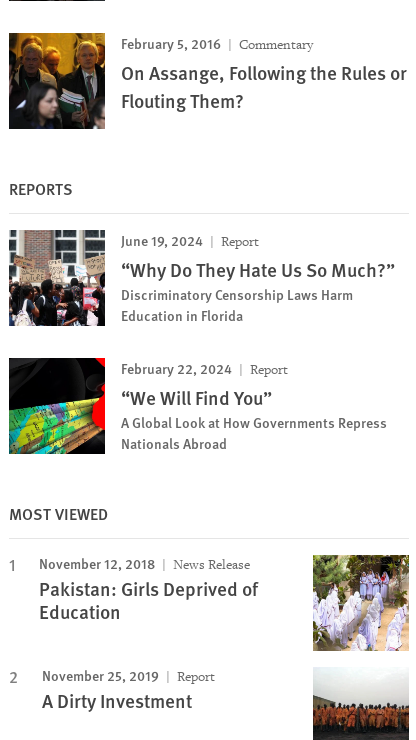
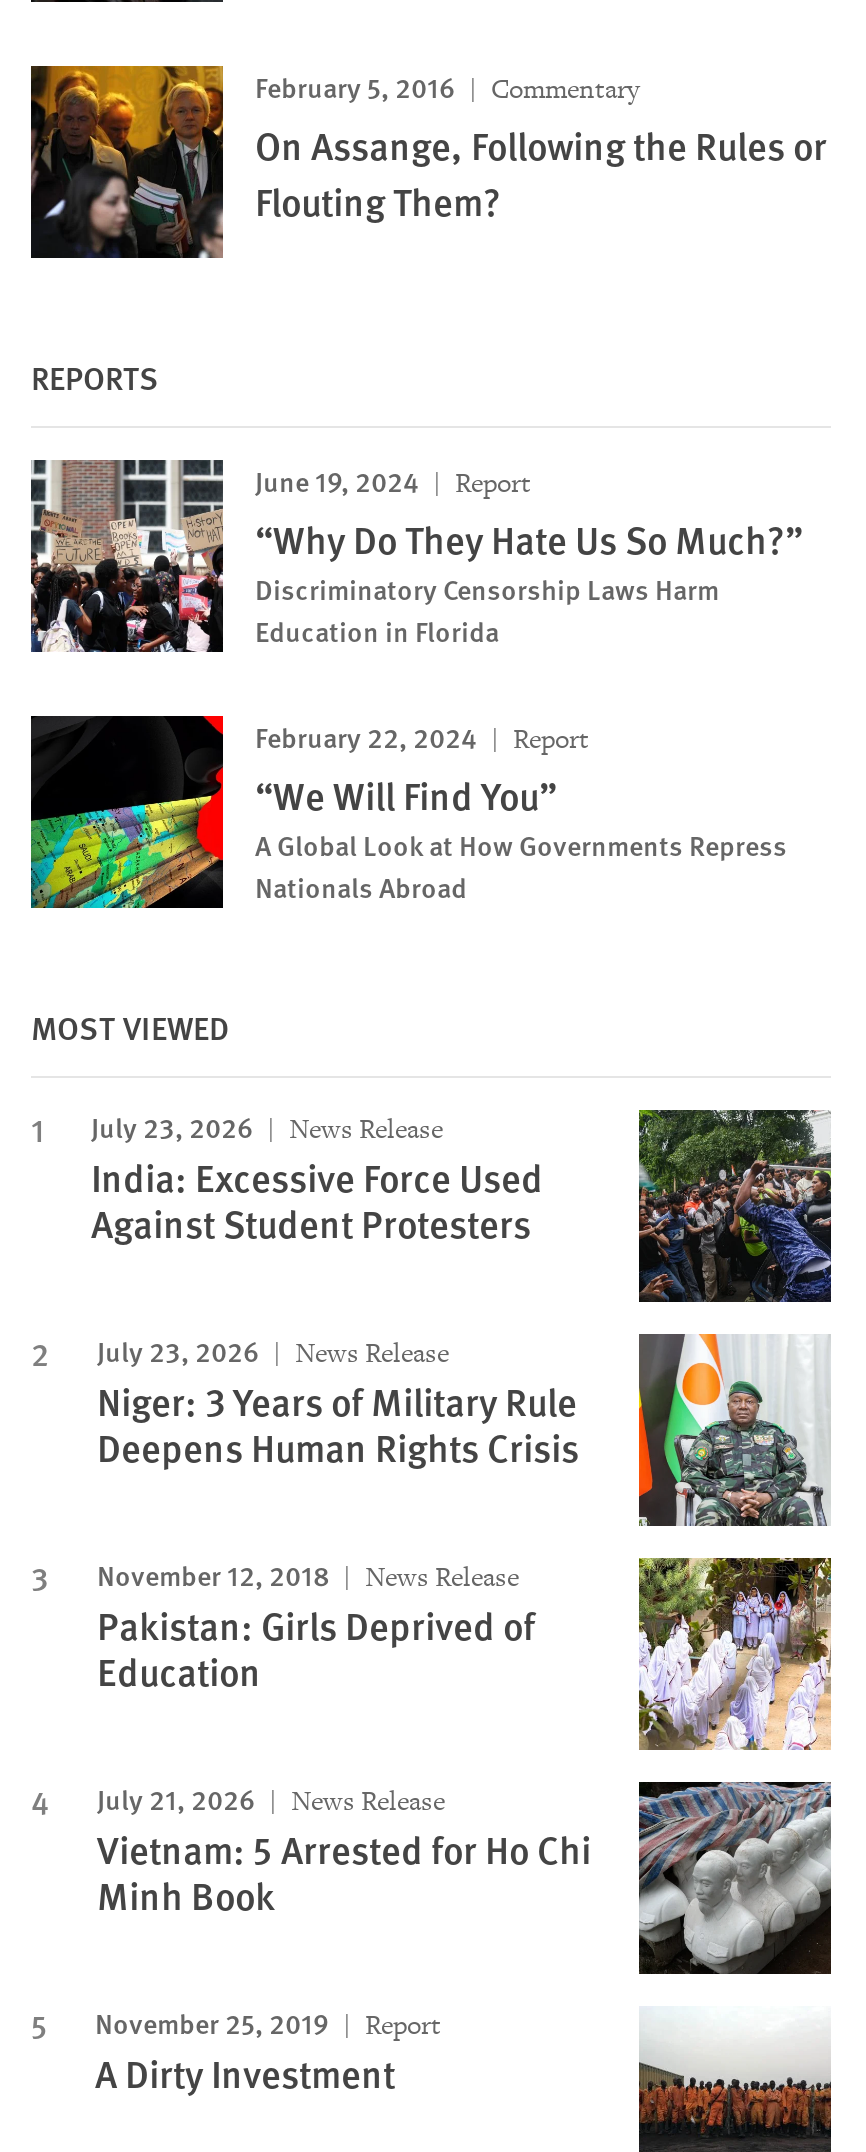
+ [image]
+ July 23, 2026
+ News Release
+ India: Excessive Force Used
+ Against Student Protesters
+ July 23, 2026
+ News Release
+ Niger: 3 Years of Military Rule
+ Deepens Human Rights Crisis

+ [image]

+ [image]
+ July 21, 2026
+ News Release
+ Vietnam: 5 Arrested for Ho Chi
+ Minh Book
